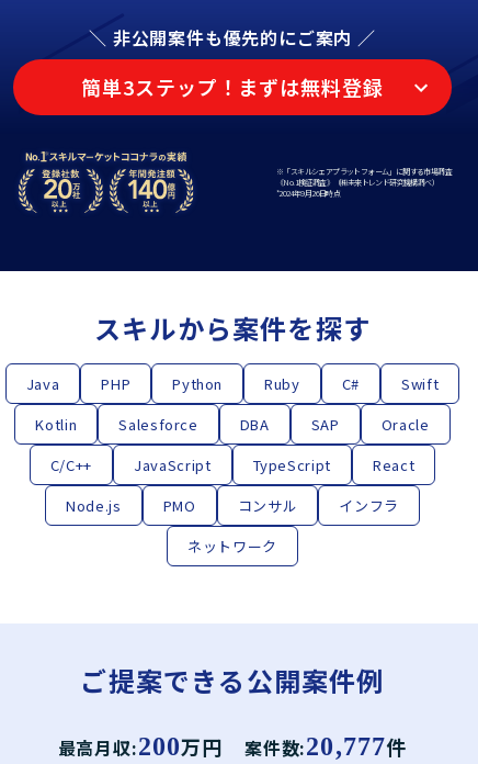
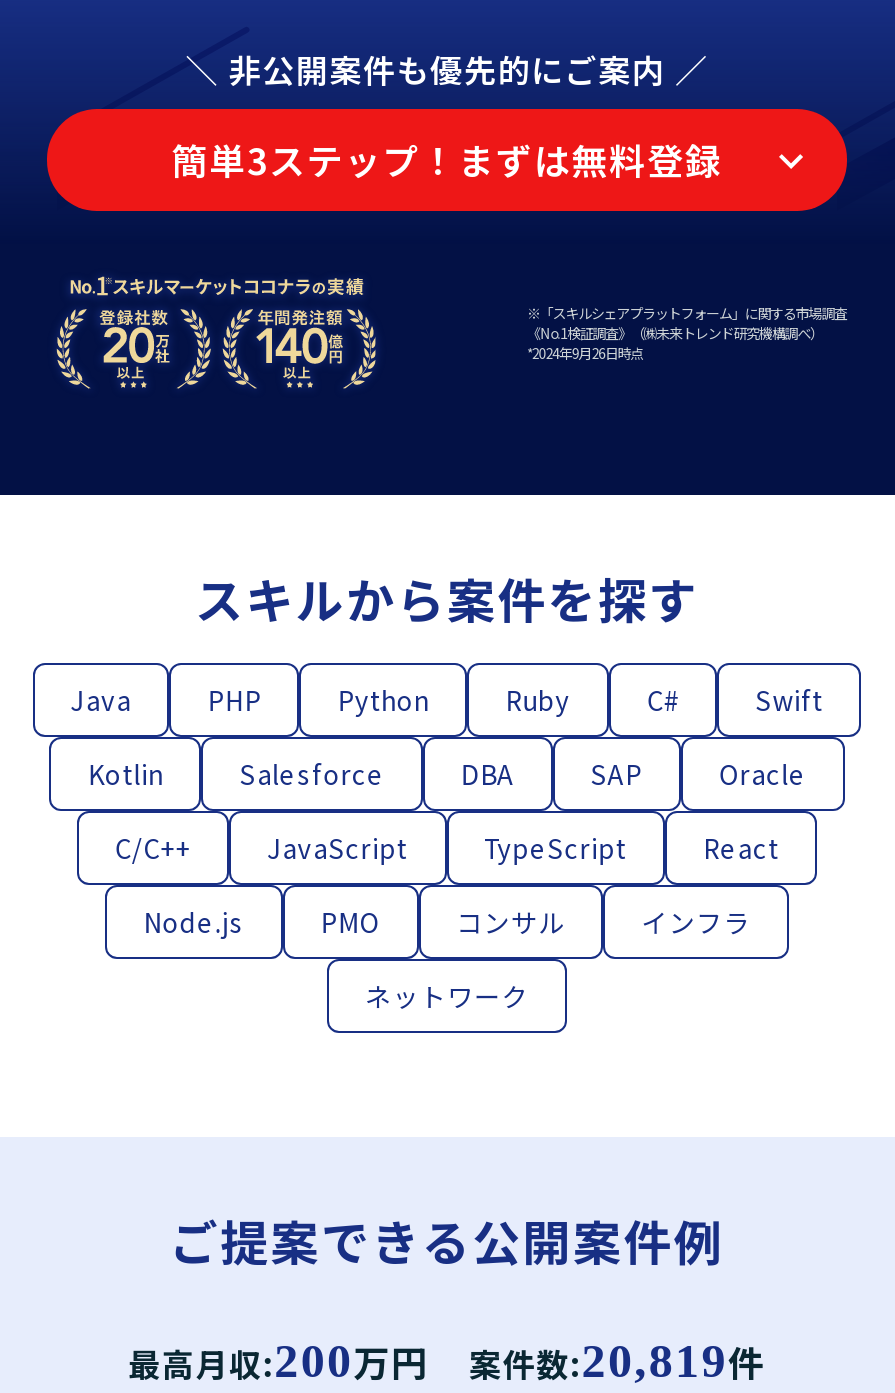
- 最高月収:200万円 案件数:20,777件
+ 最高月収:200万円 案件数:20,819件
